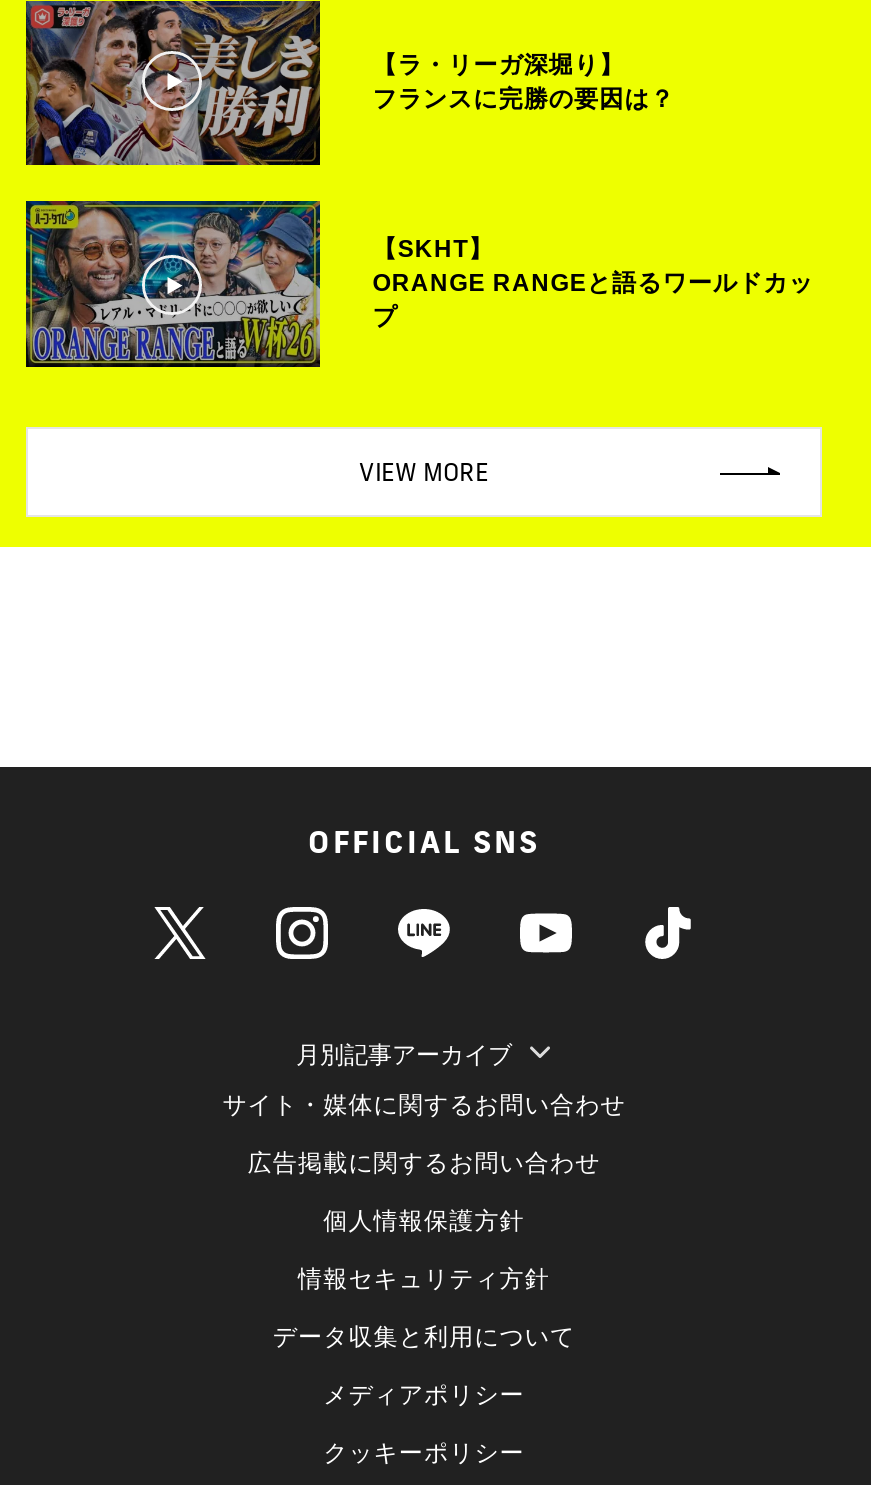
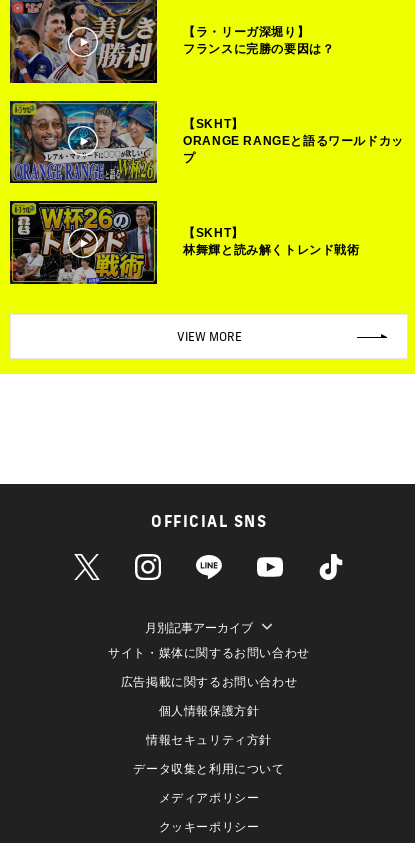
+ [image]
+ 【SKHT】
+ 林舞輝と読み解くトレンド戦術
